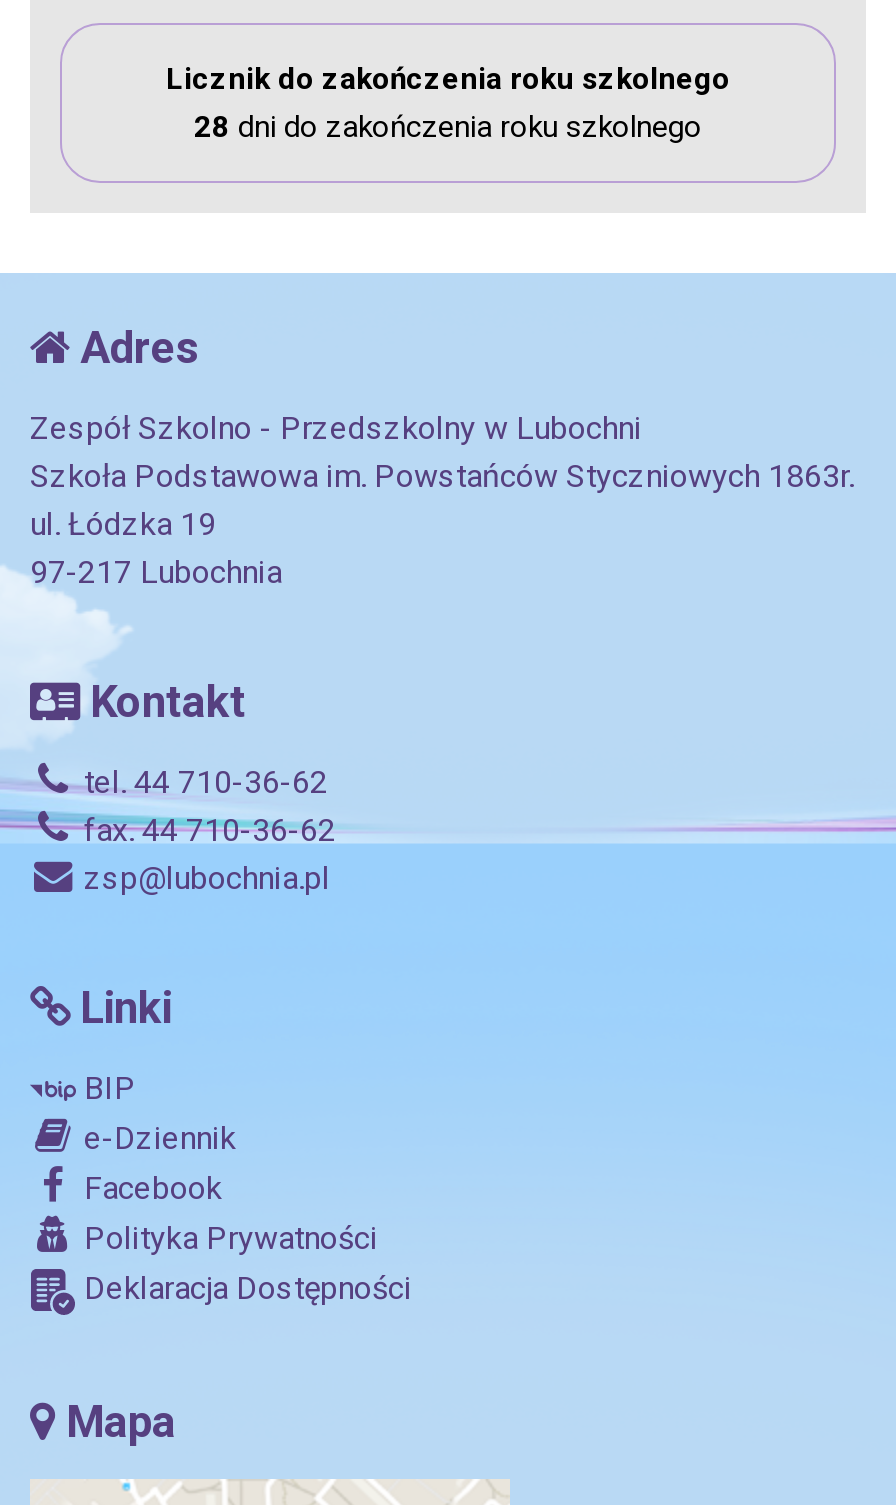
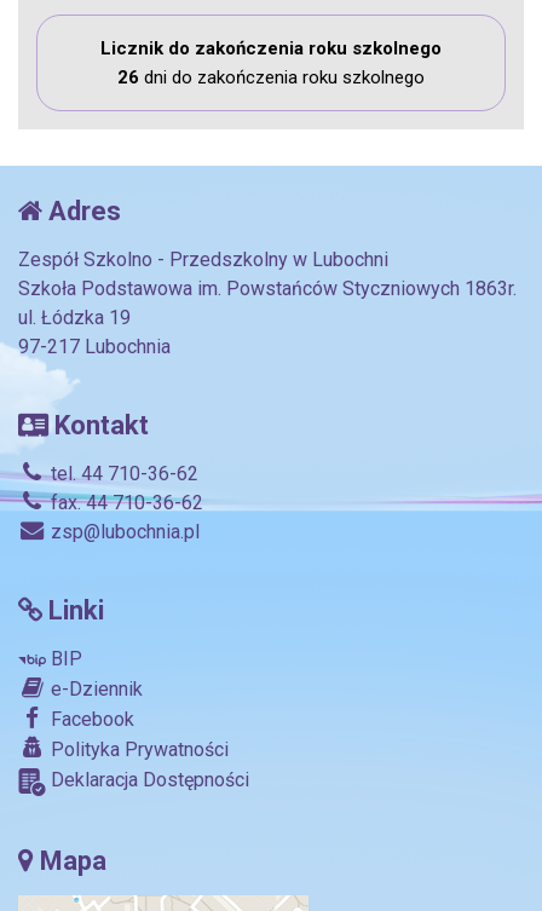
- 28 dni do zakończenia roku szkolnego
+ 26 dni do zakończenia roku szkolnego
